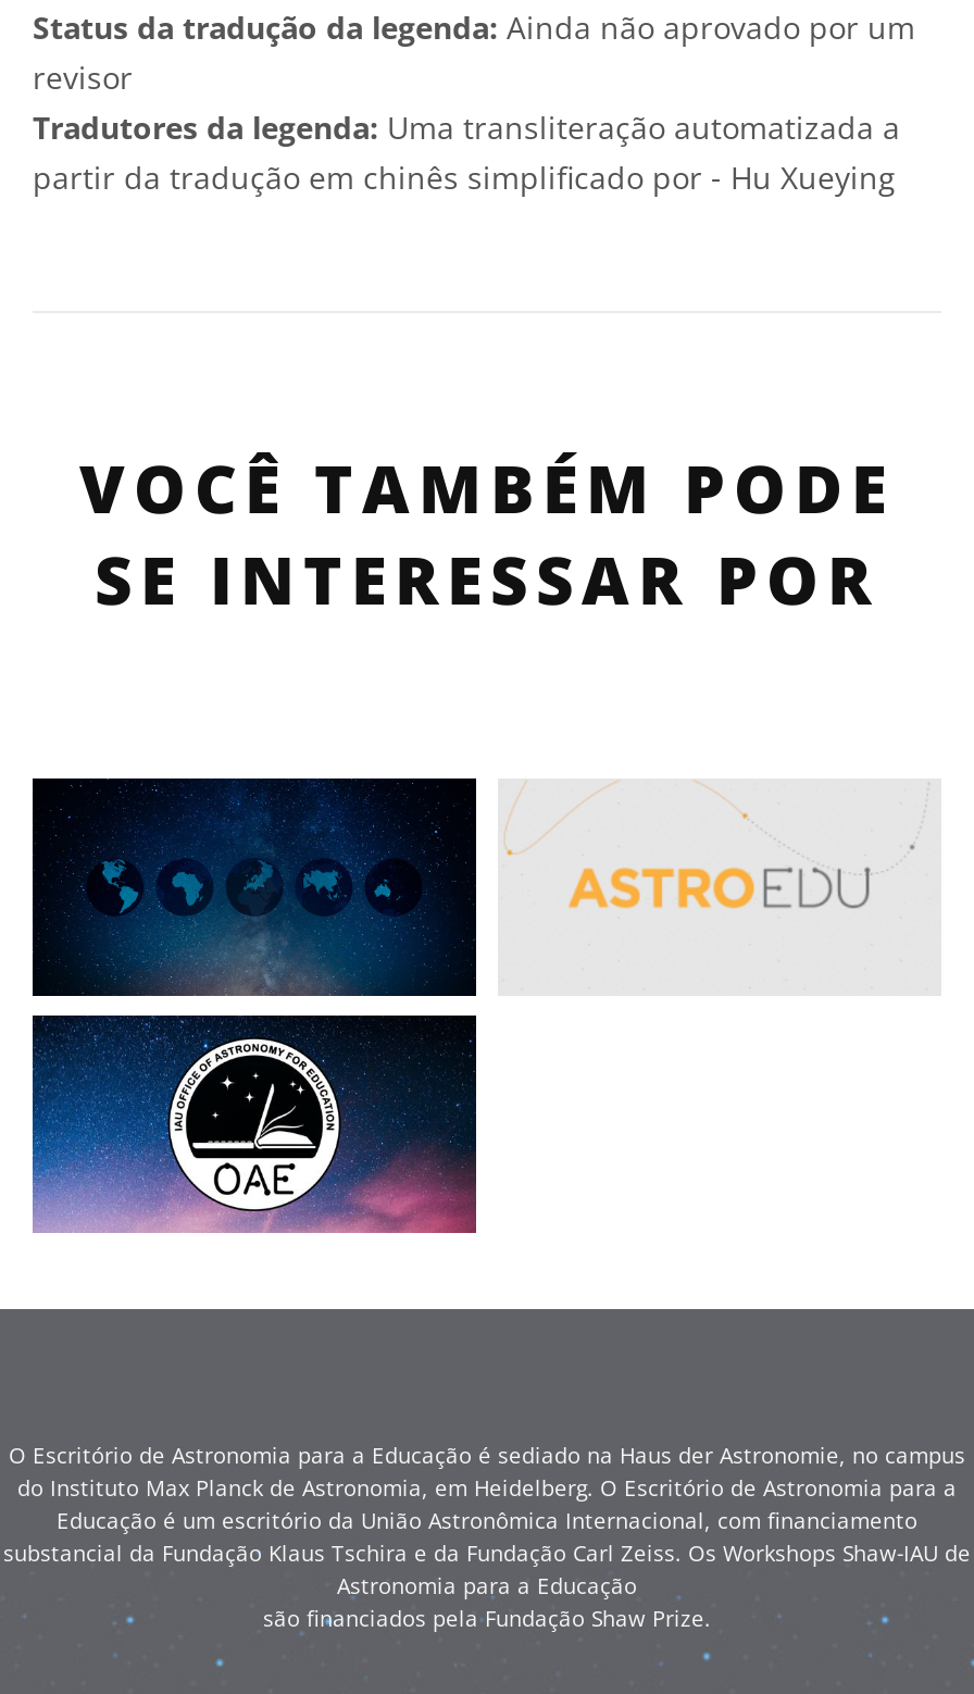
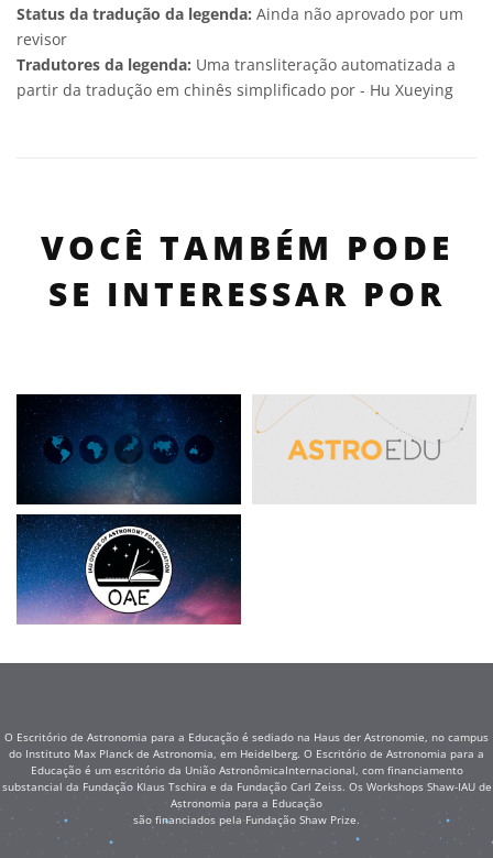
- Educação é um escritório da União Astronômica Internacional, com financiamento
+ Educação é um escritório da União AstronômicaInternacional, com financiamento
